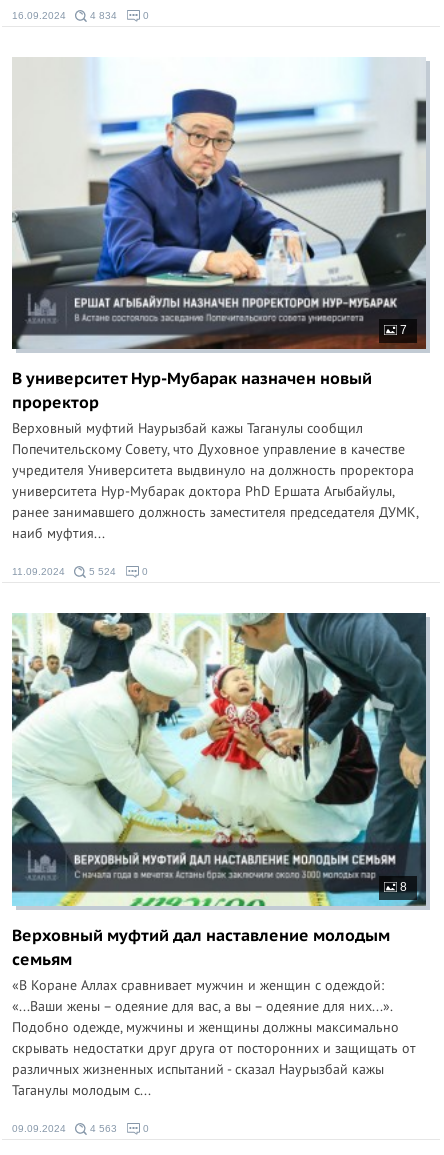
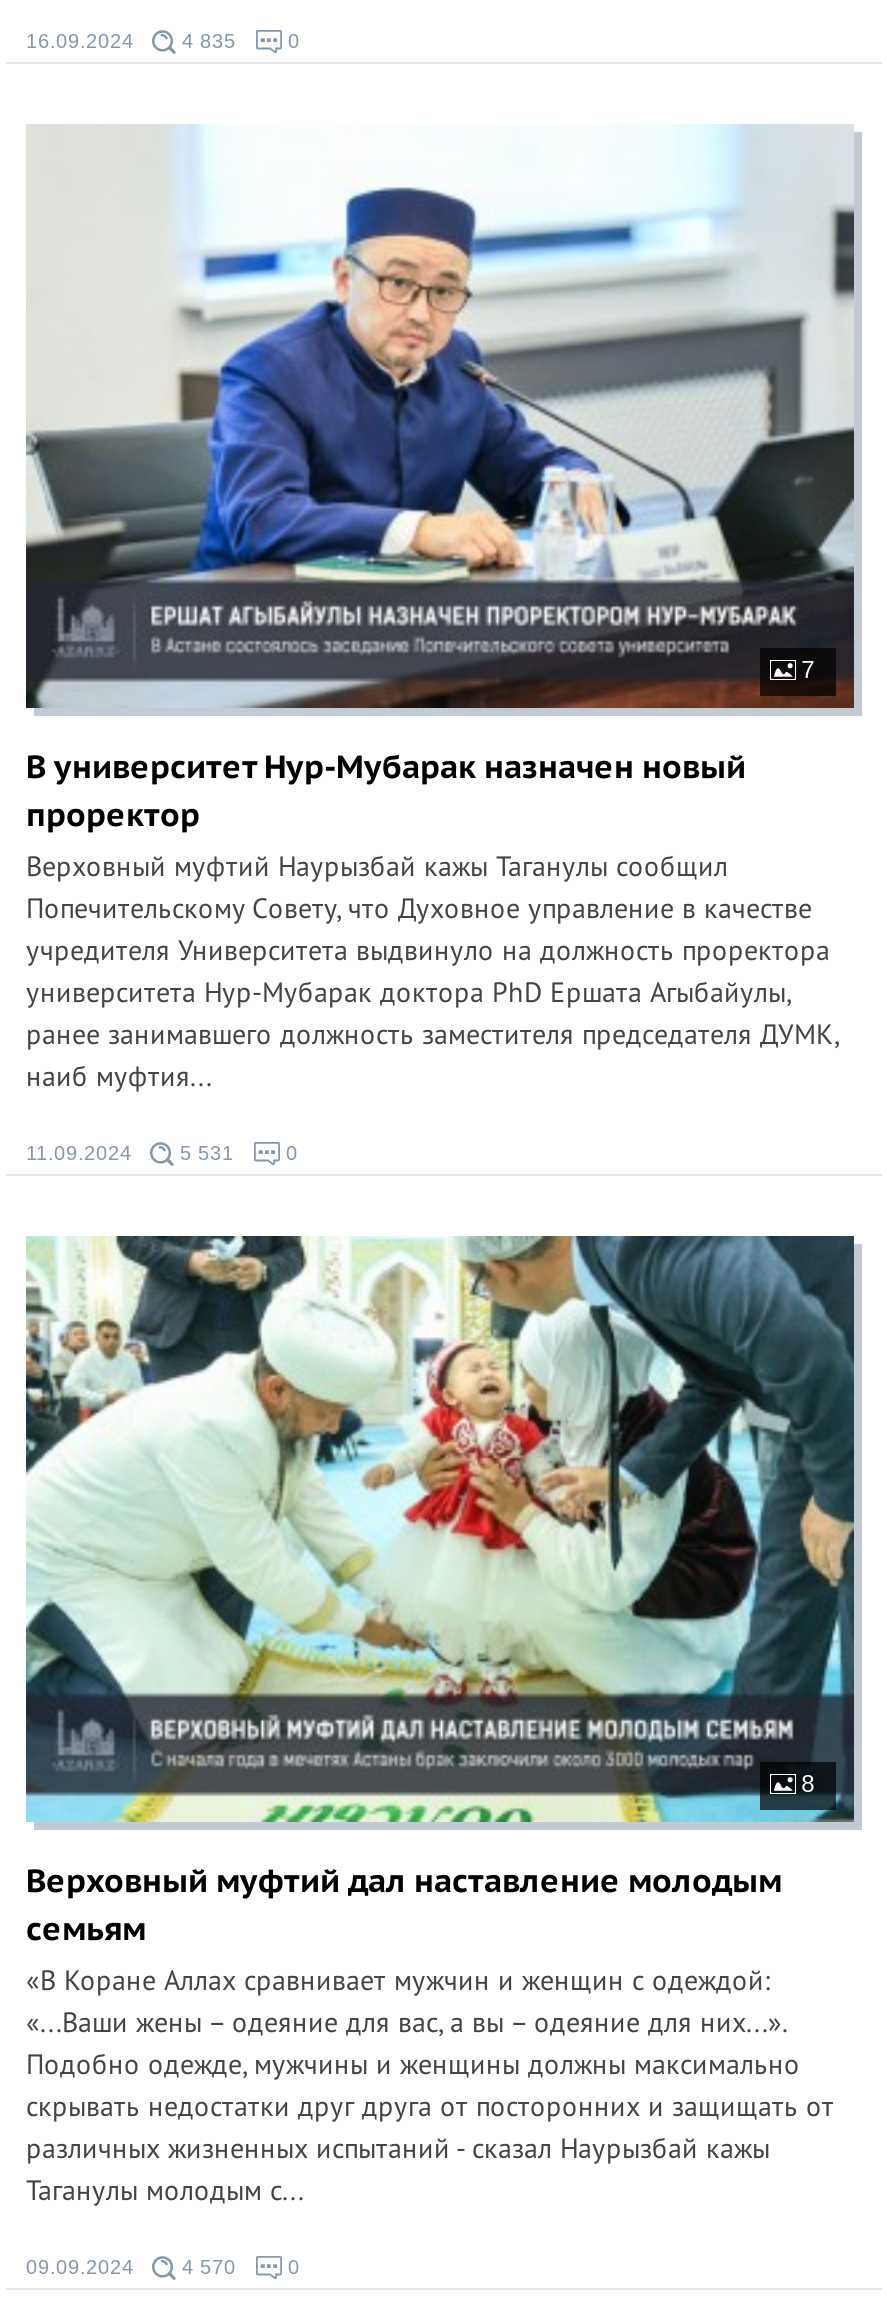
- 16.09.2024 4 834
+ 16.09.2024 4 835

- 11.09.2024 5 524
+ 11.09.2024 5 531

- 09.09.2024 4 563
+ 09.09.2024 4 570
